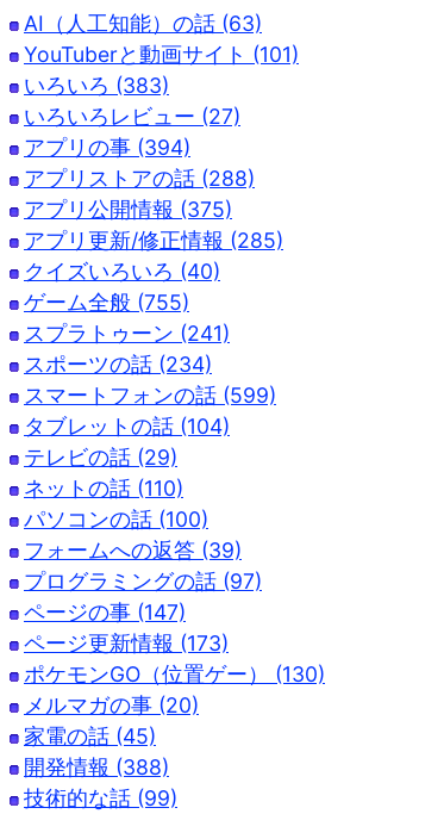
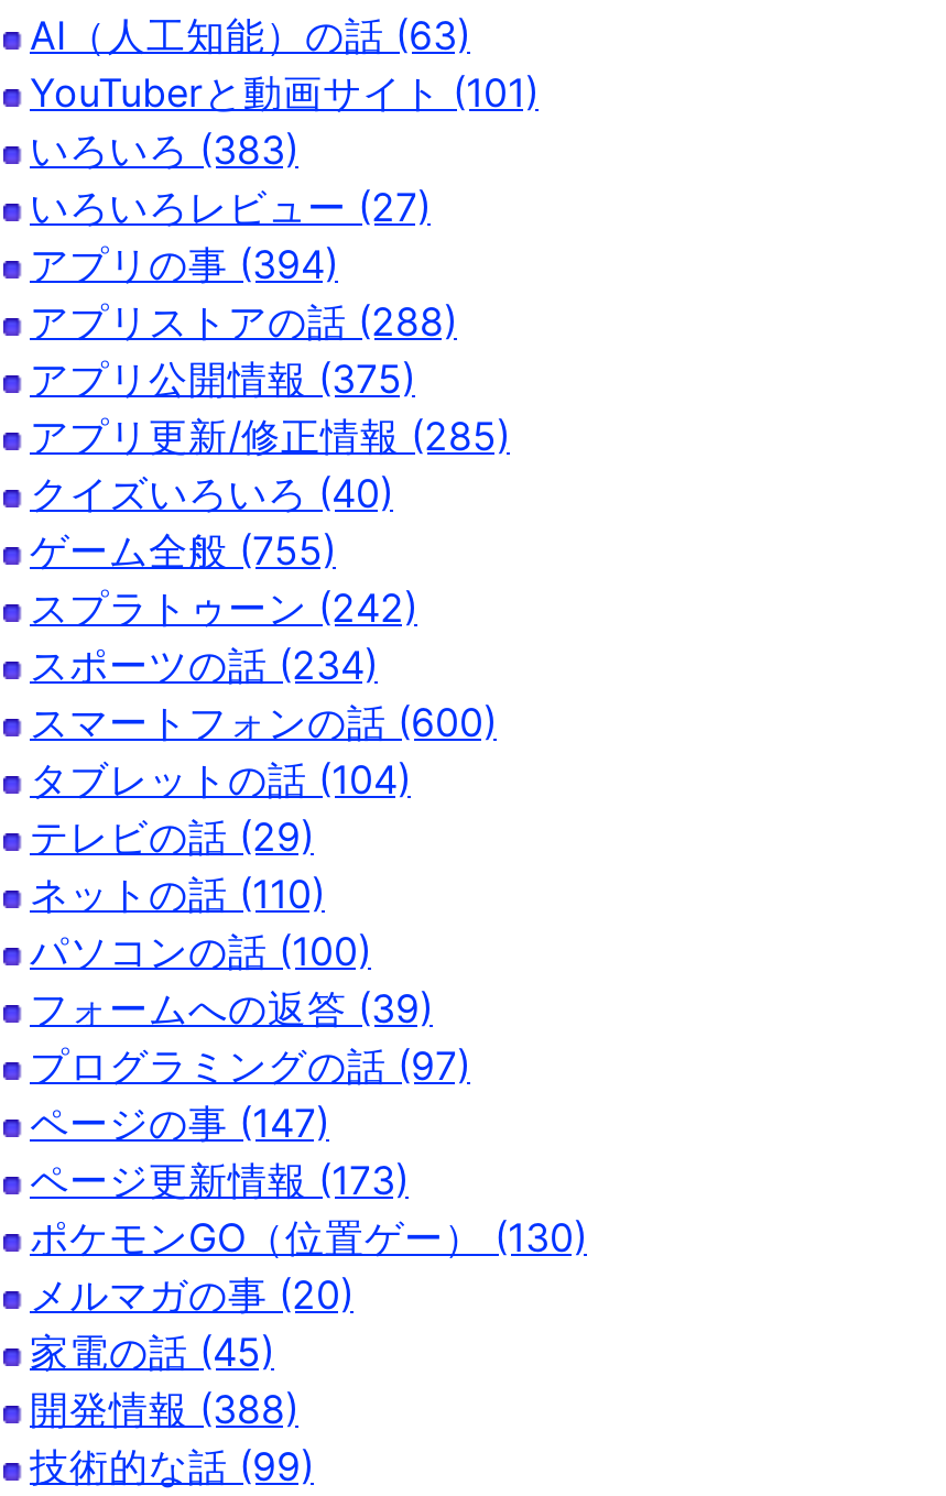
- スプラトゥーン (241)
+ スプラトゥーン (242)

- スマートフォンの話 (599)
+ スマートフォンの話 (600)
